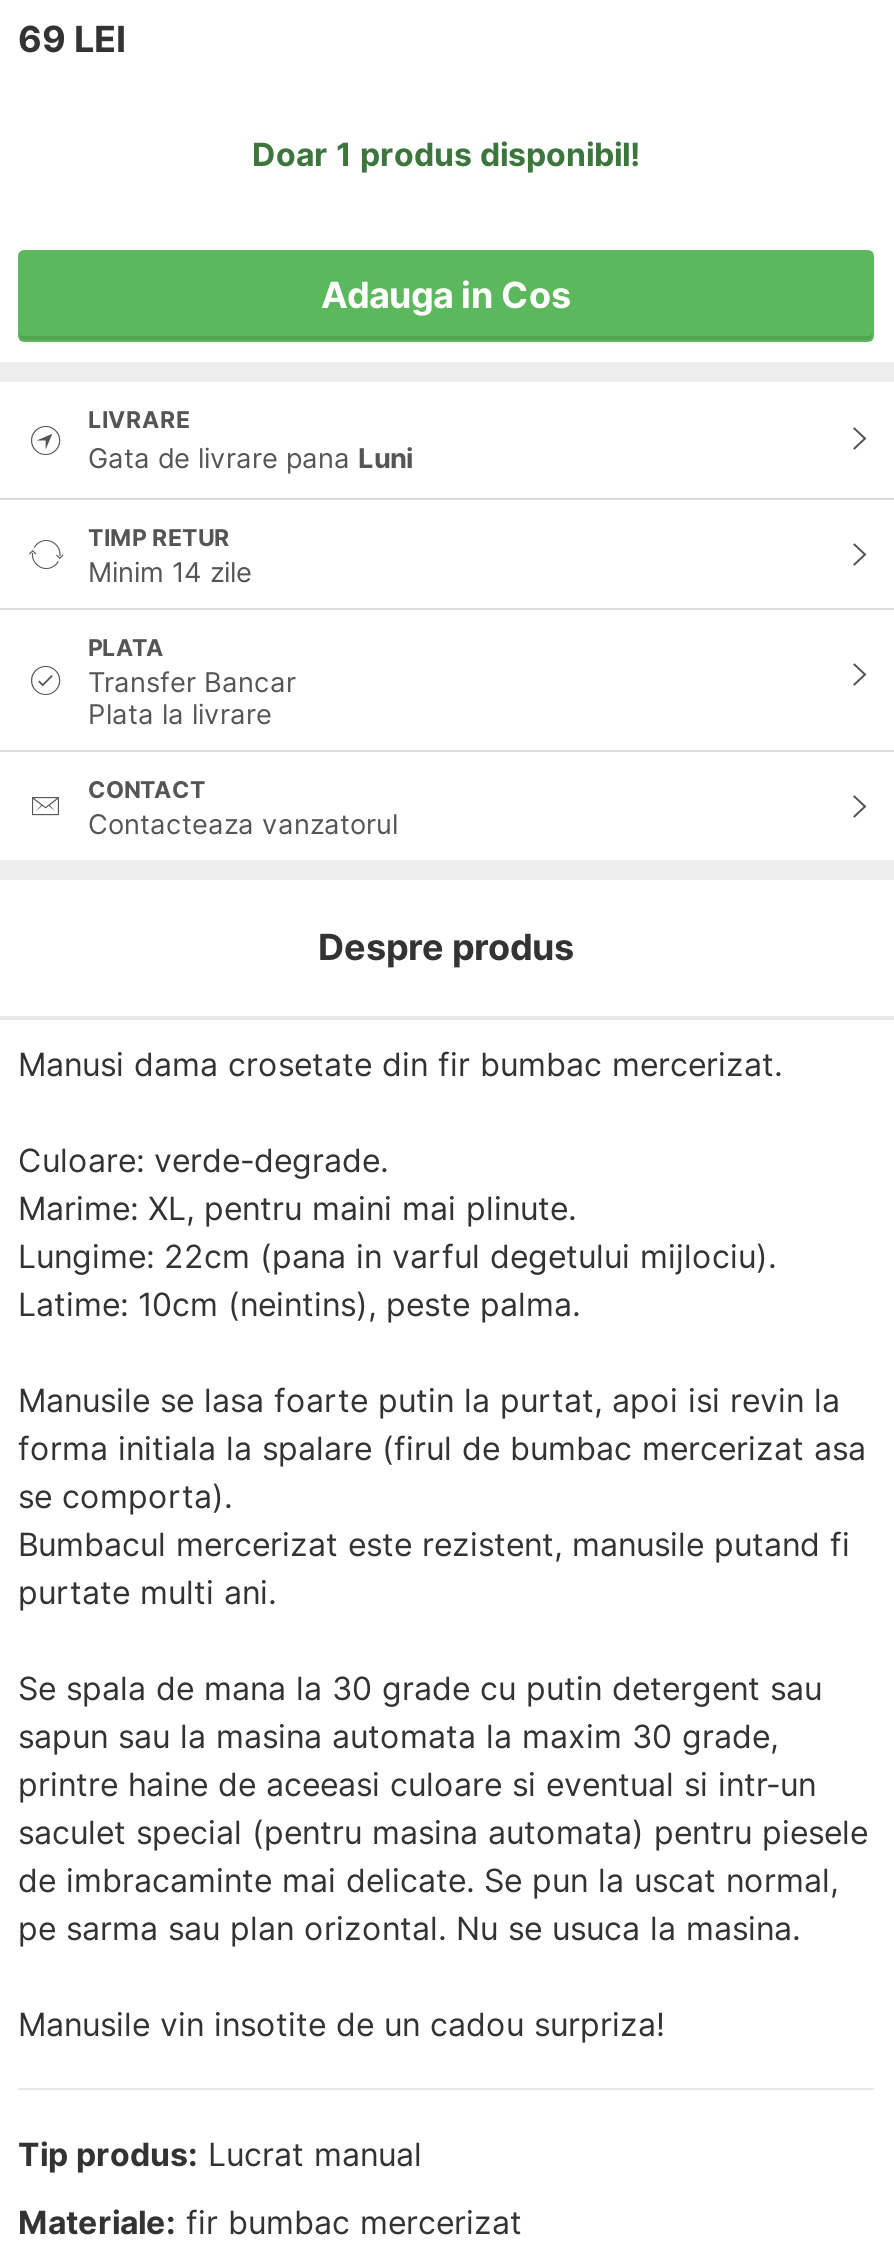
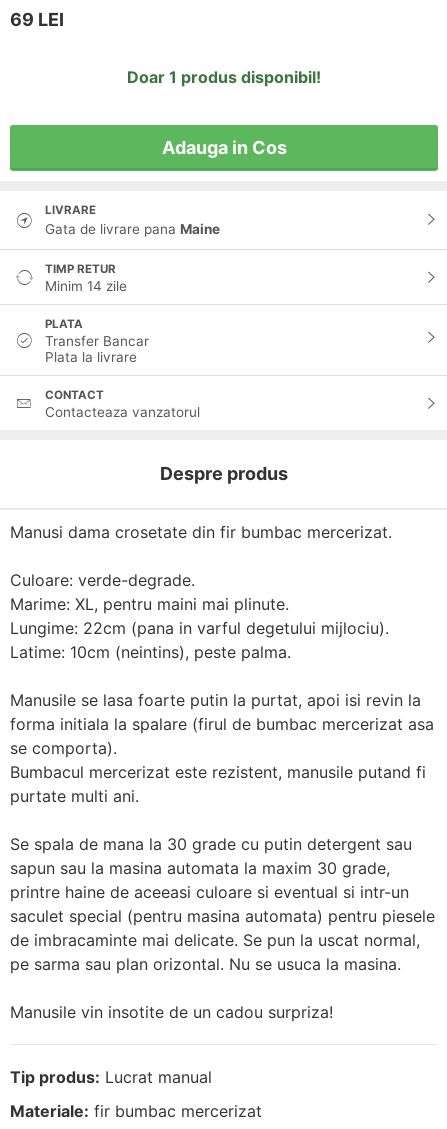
- Gata de livrare pana Luni
+ Gata de livrare pana Maine
